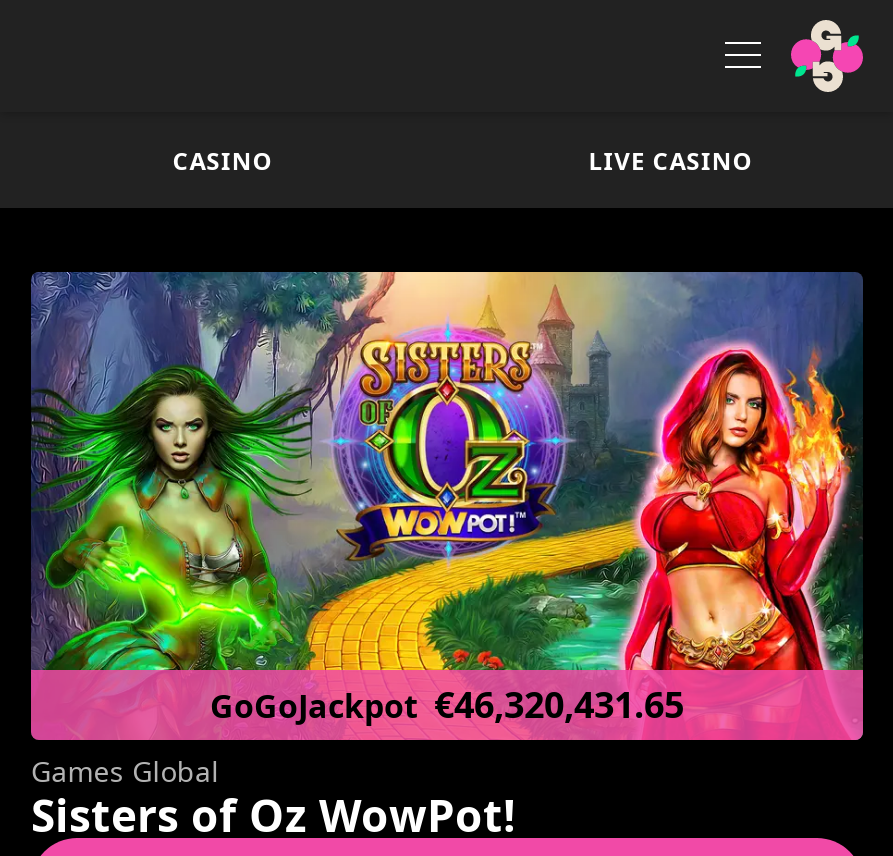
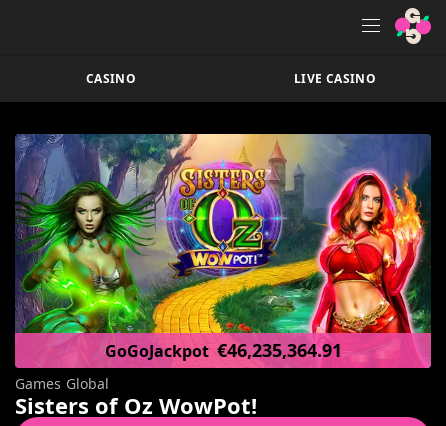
- GoGoJackpot €46,320,431.65
+ GoGoJackpot €46,235,364.91
